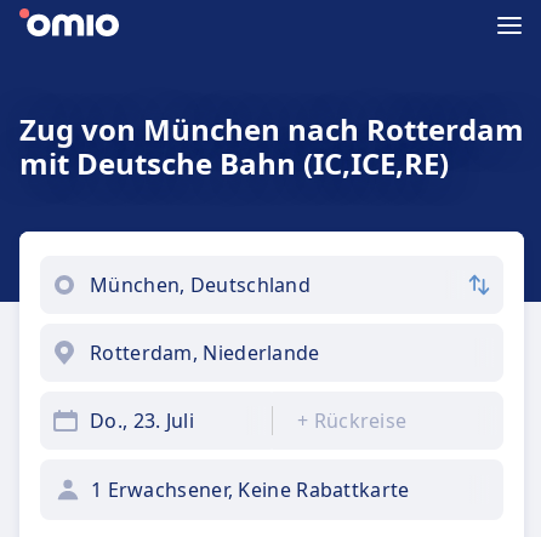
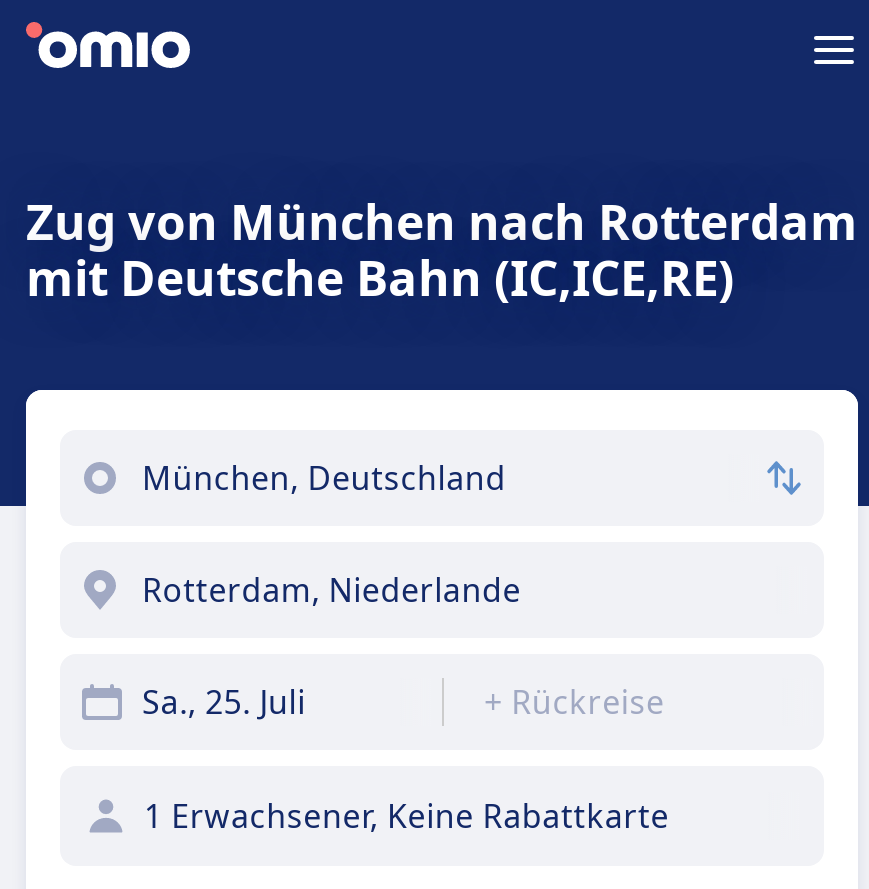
- Do., 23. Juli
+ Sa., 25. Juli
